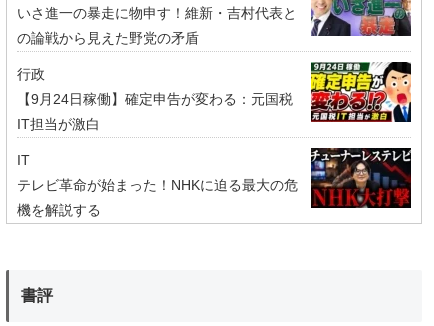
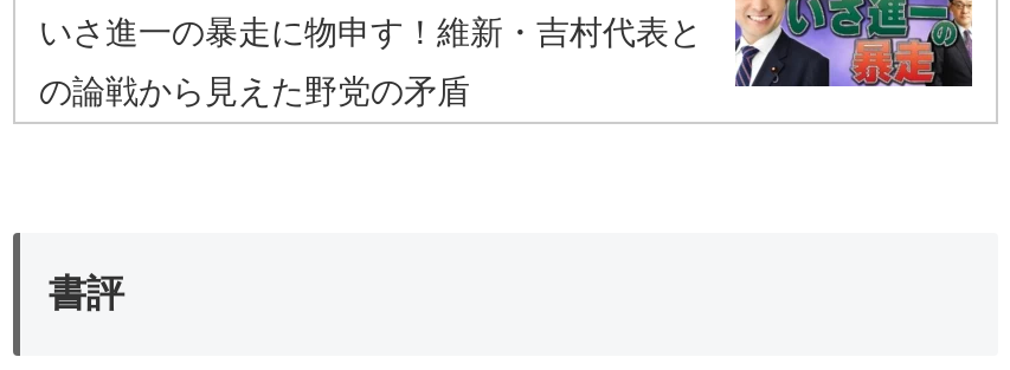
- [image]
- 行政
- 【9月24日稼働】確定申告が変わる：元国税
- IT担当が激白
- IT
- テレビ革命が始まった！NHKに迫る最大の危
- 機を解説する

- [image]
